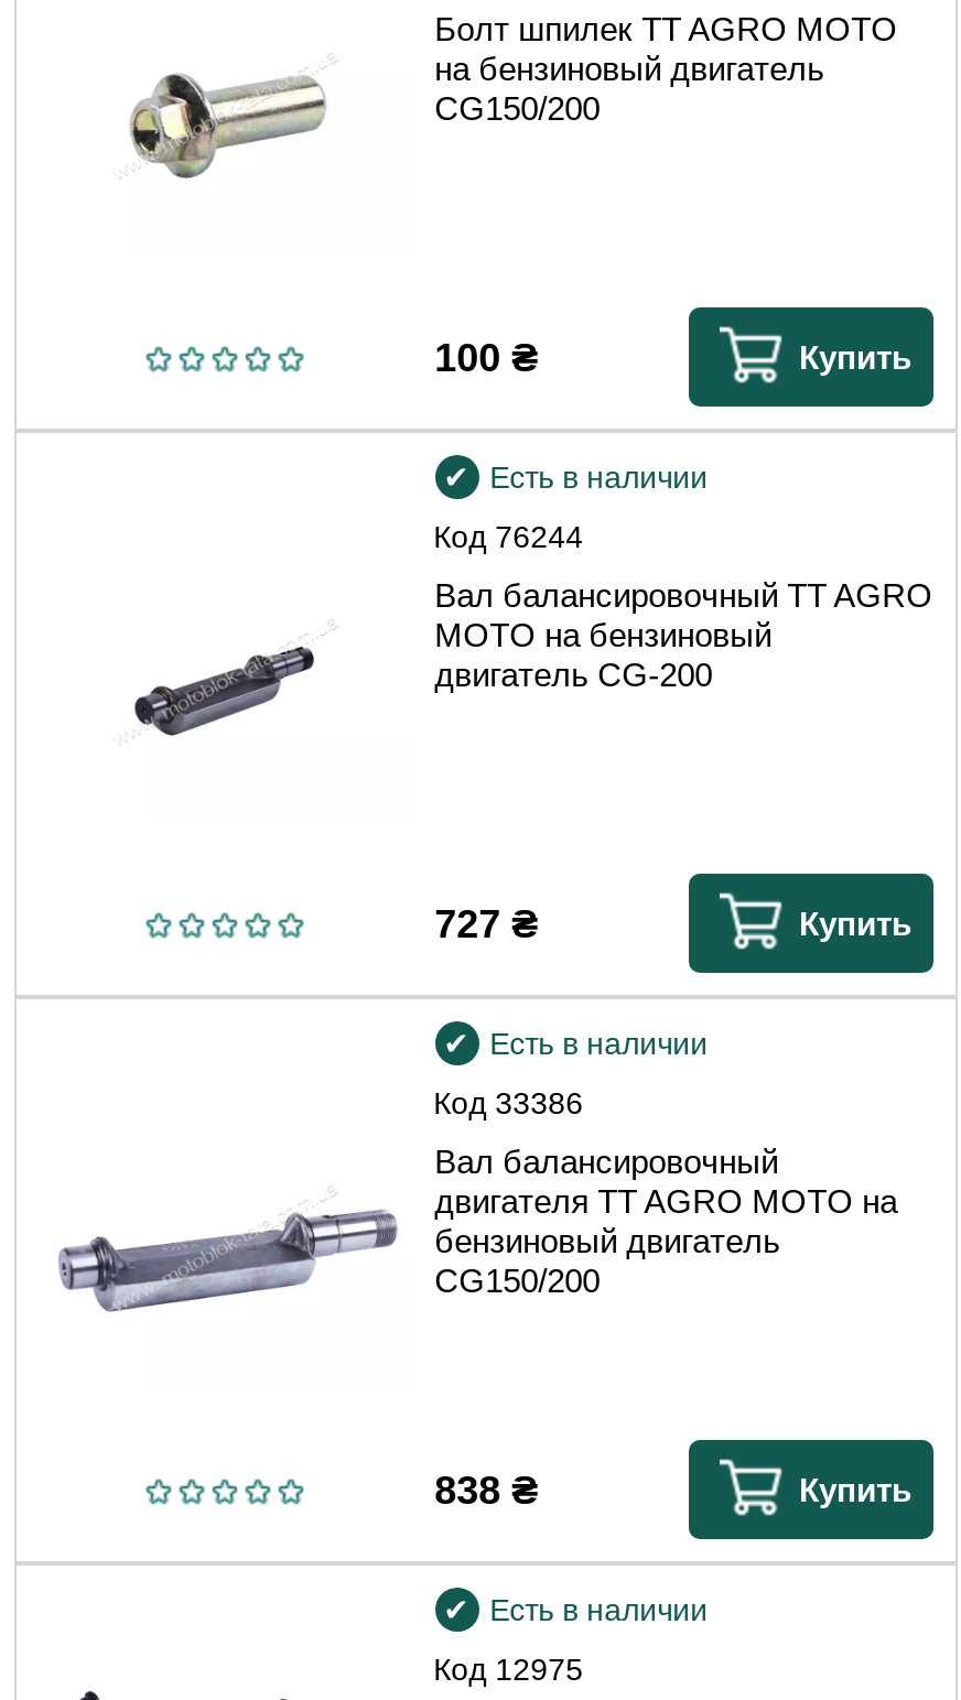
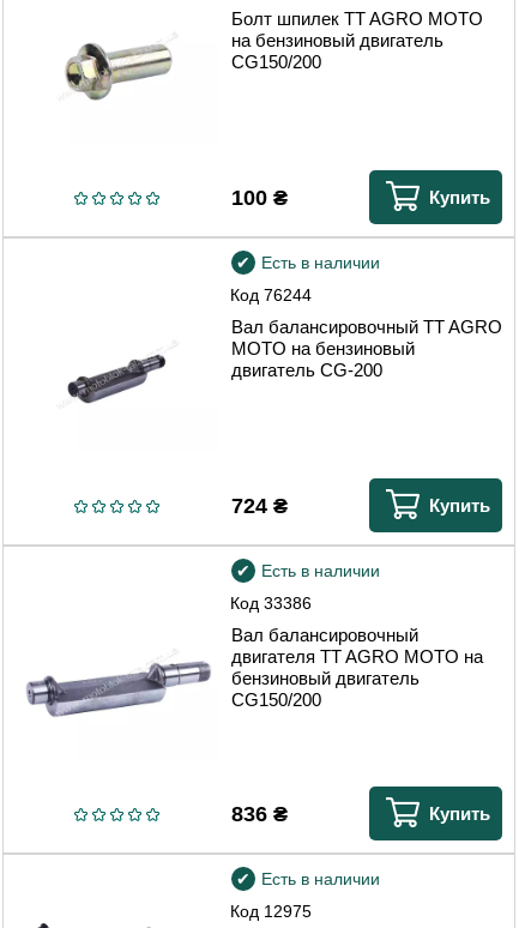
- 727 ₴
+ 724 ₴

- 838 ₴
+ 836 ₴
